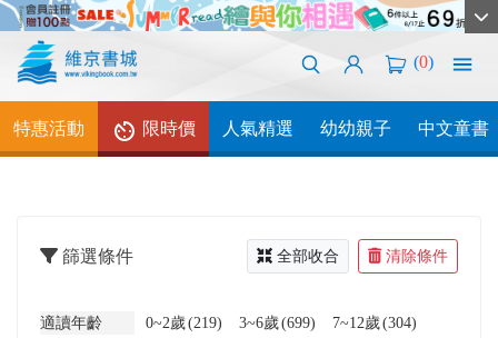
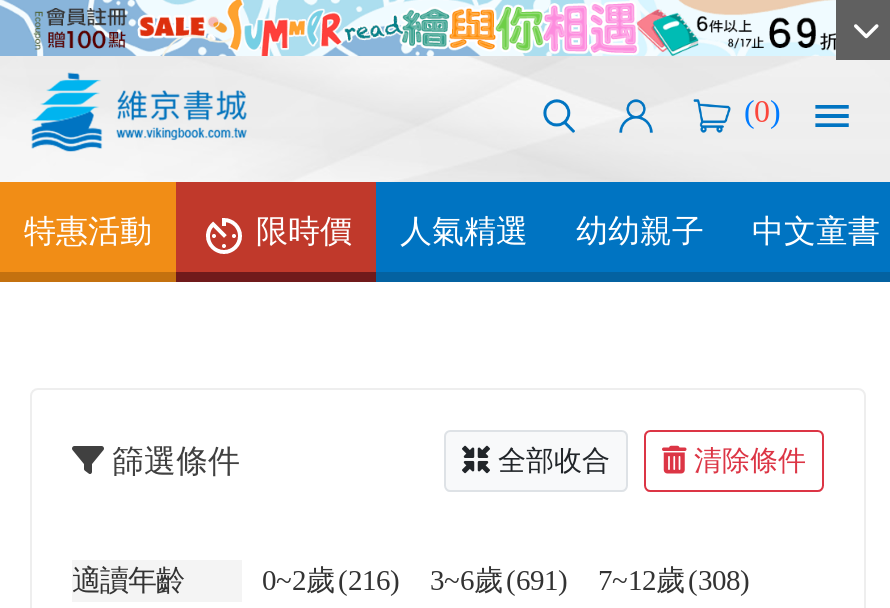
- 0~2歲 (219)
+ 0~2歲 (216)

- 3~6歲 (699)
+ 3~6歲 (691)

- 7~12歲 (304)
+ 7~12歲 (308)
